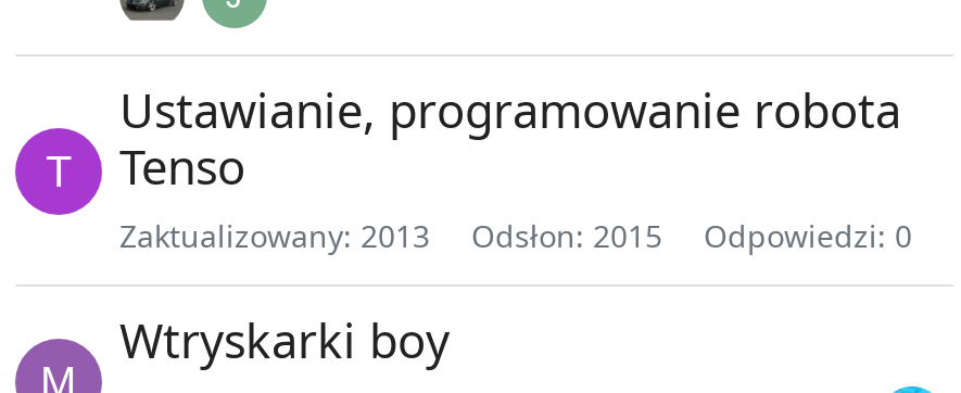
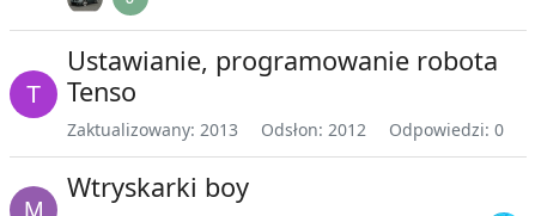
- Zaktualizowany: 2013 Odsłon: 2015 Odpowiedzi: 0
+ Zaktualizowany: 2013 Odsłon: 2012 Odpowiedzi: 0
